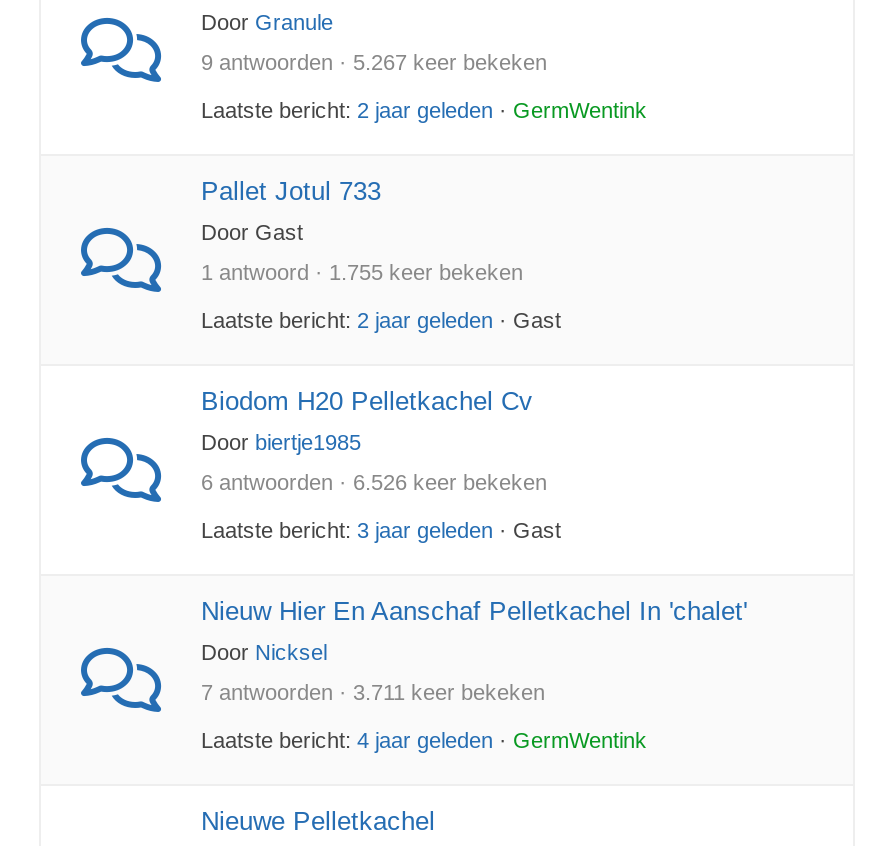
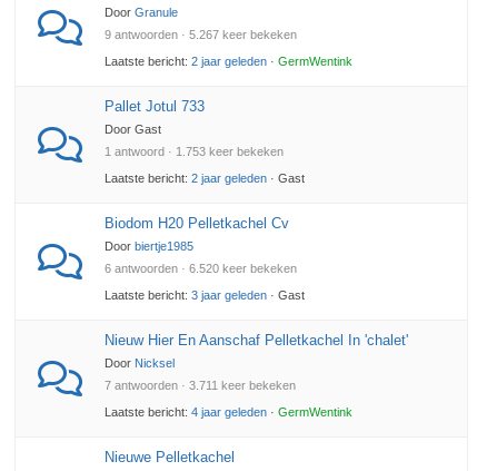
- 1 antwoord · 1.755 keer bekeken
+ 1 antwoord · 1.753 keer bekeken

- 6 antwoorden · 6.526 keer bekeken
+ 6 antwoorden · 6.520 keer bekeken
